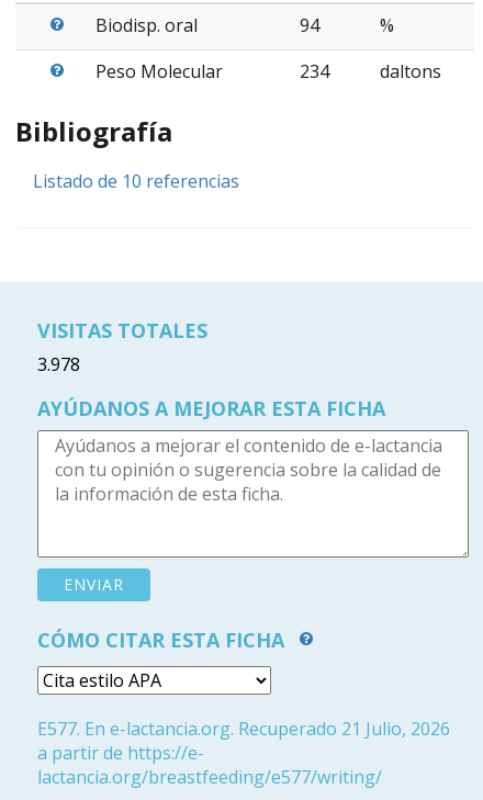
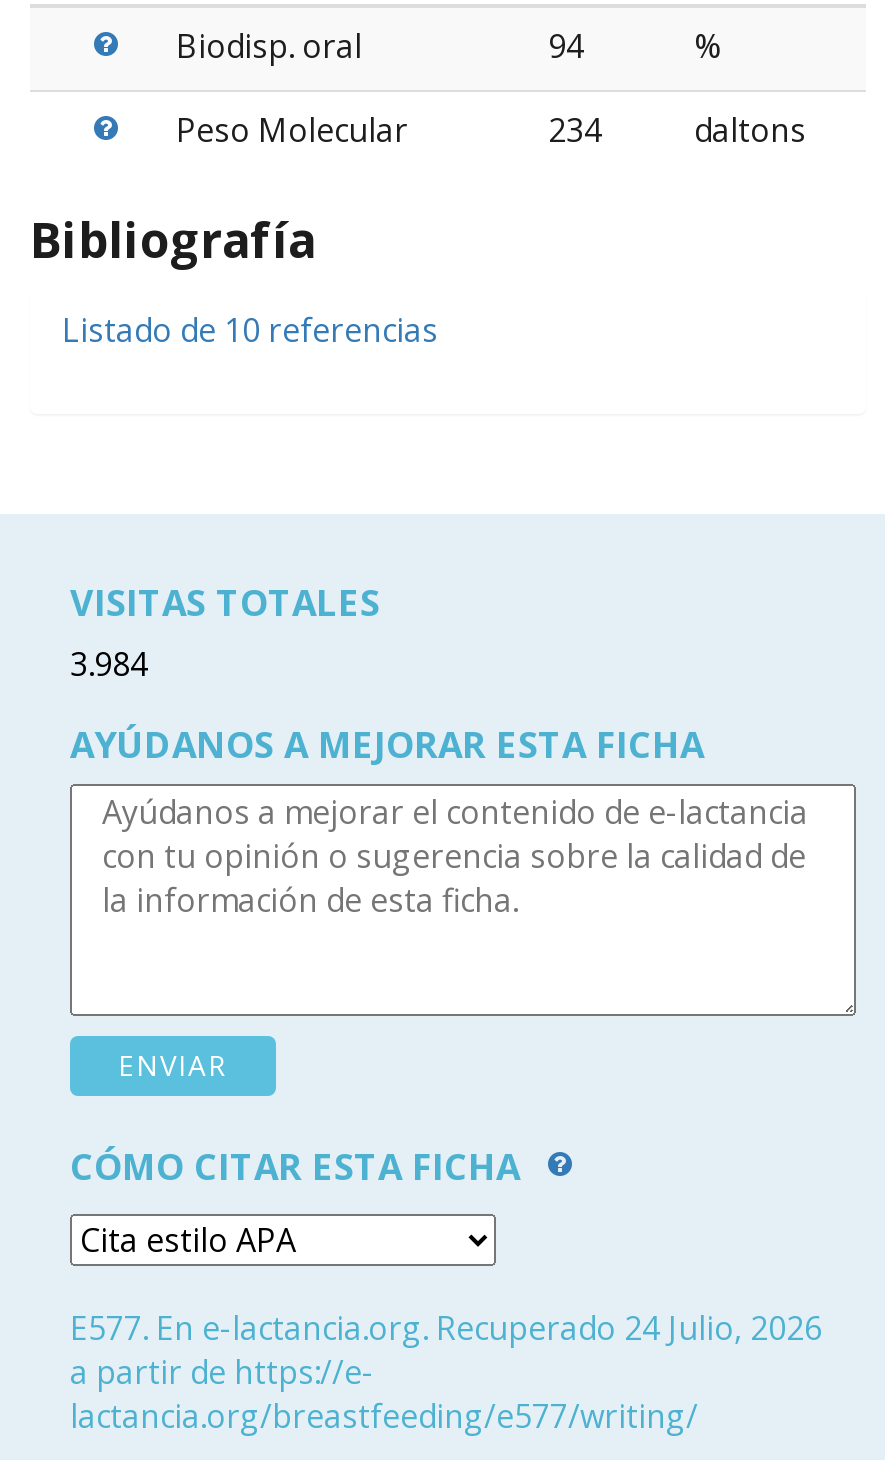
- 3.978
+ 3.984

- E577. En e-lactancia.org. Recuperado 21 Julio, 2026
+ E577. En e-lactancia.org. Recuperado 24 Julio, 2026
